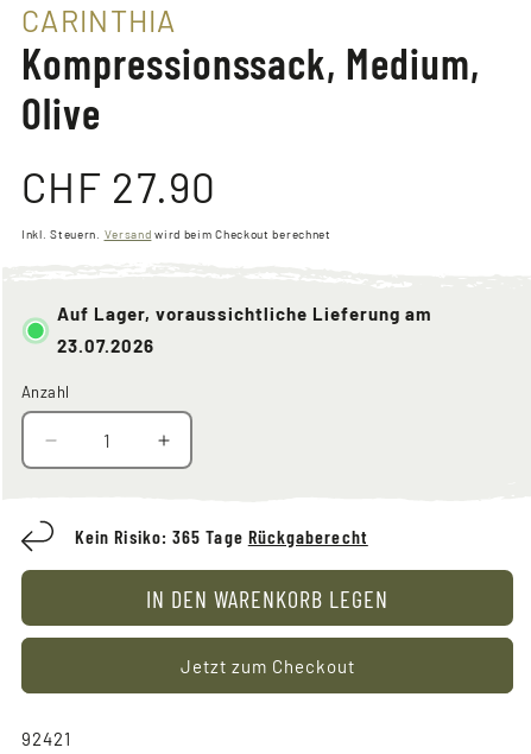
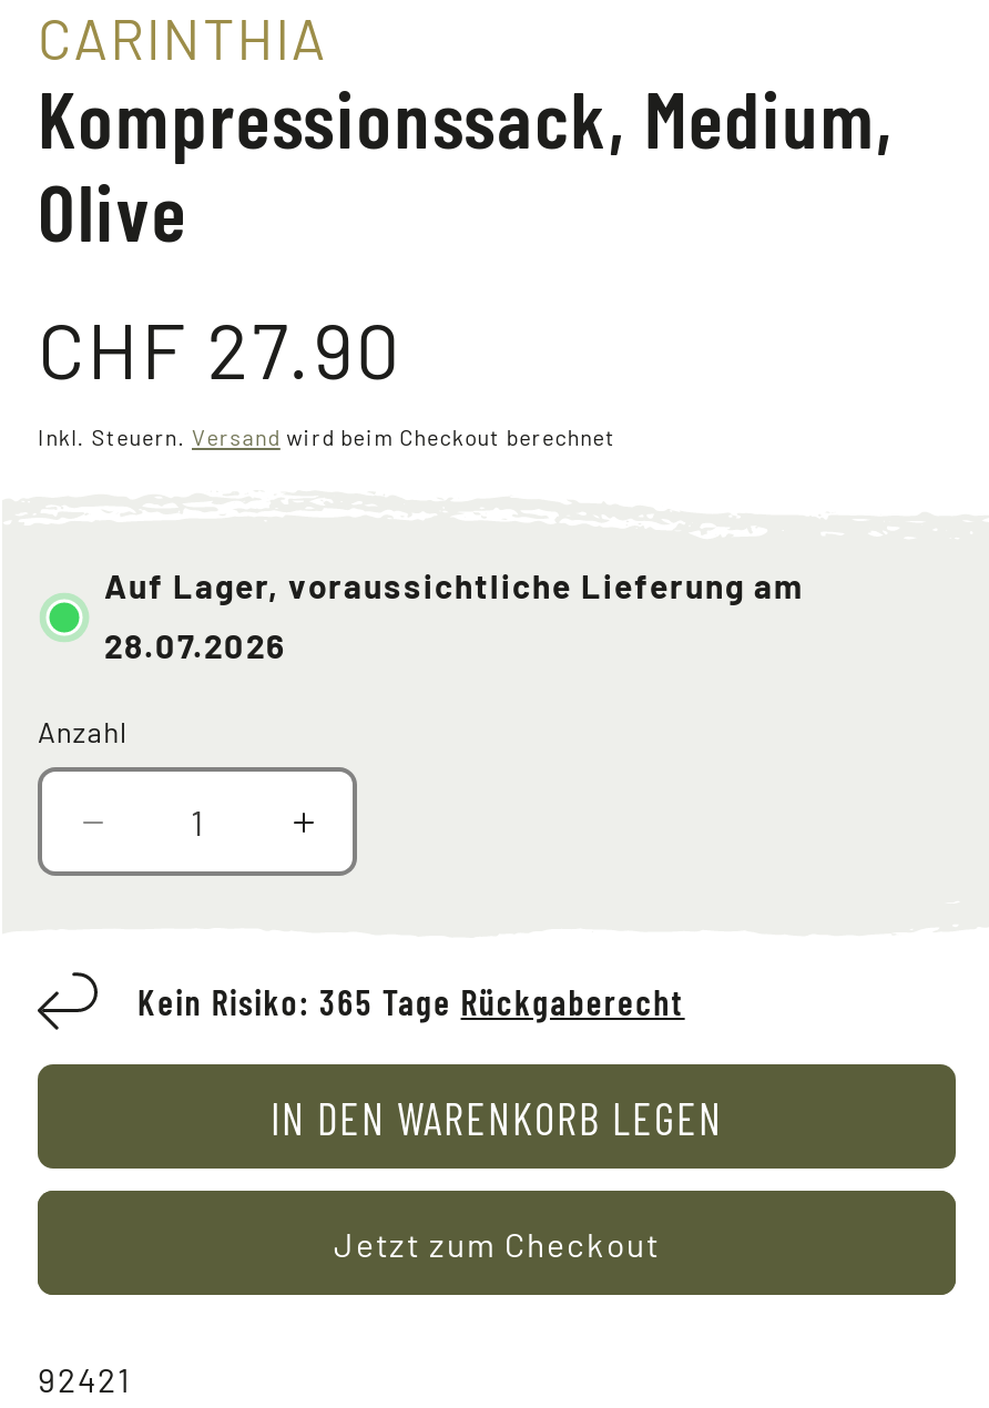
- 23.07.2026
+ 28.07.2026
